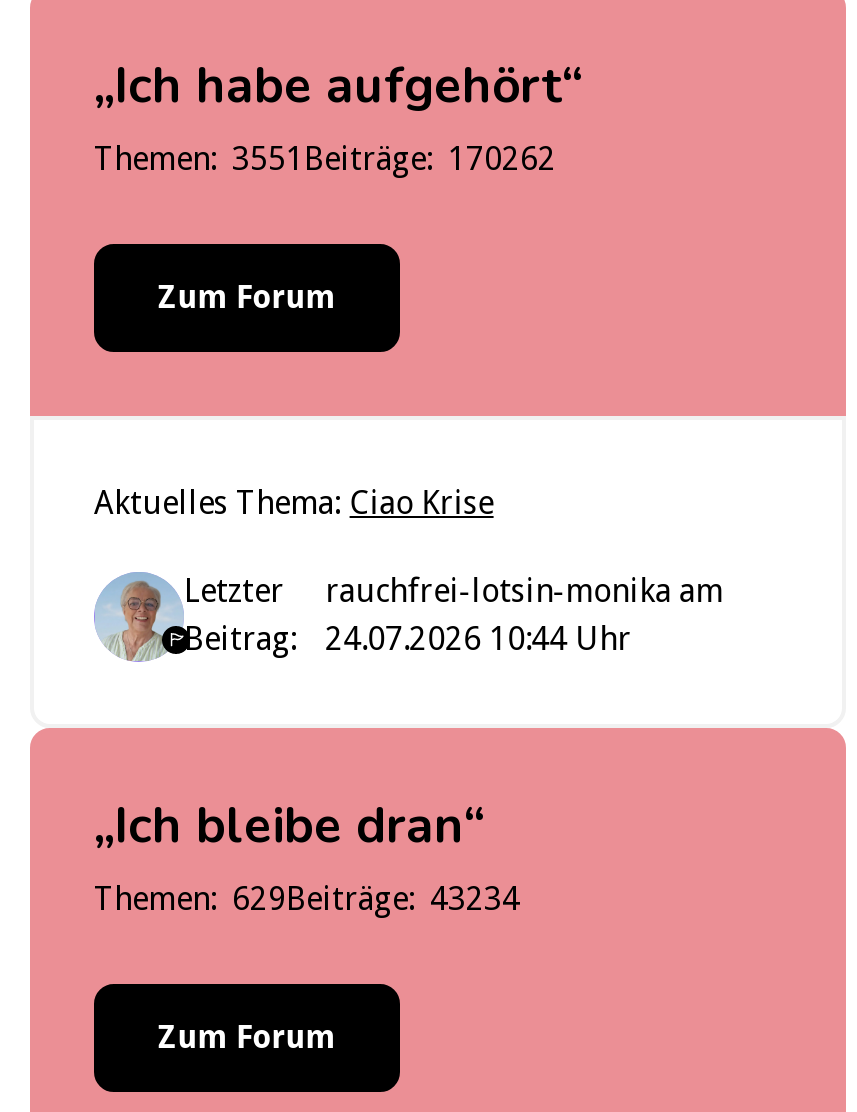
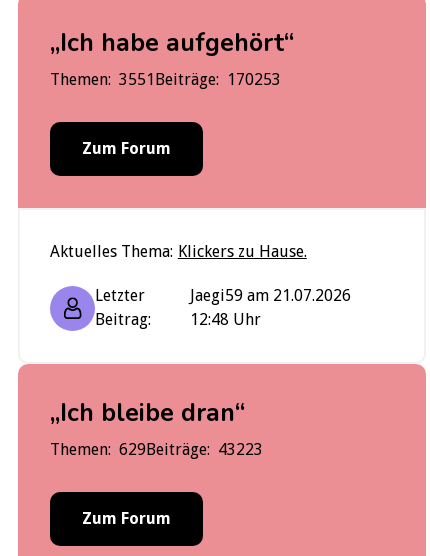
- Themen: 3551 Beiträge: 170262
+ Themen: 3551 Beiträge: 170253

- Aktuelles Thema: Ciao Krise
+ Aktuelles Thema: Klickers zu Hause.

- [image]
+ [image]

- rauchfrei-lotsin-monika am
- 24.07.2026 10:44 Uhr
+ Jaegi59 am 21.07.2026
+ 12:48 Uhr

- Themen: 629Beiträge: 43234
+ Themen: 629Beiträge: 43223
